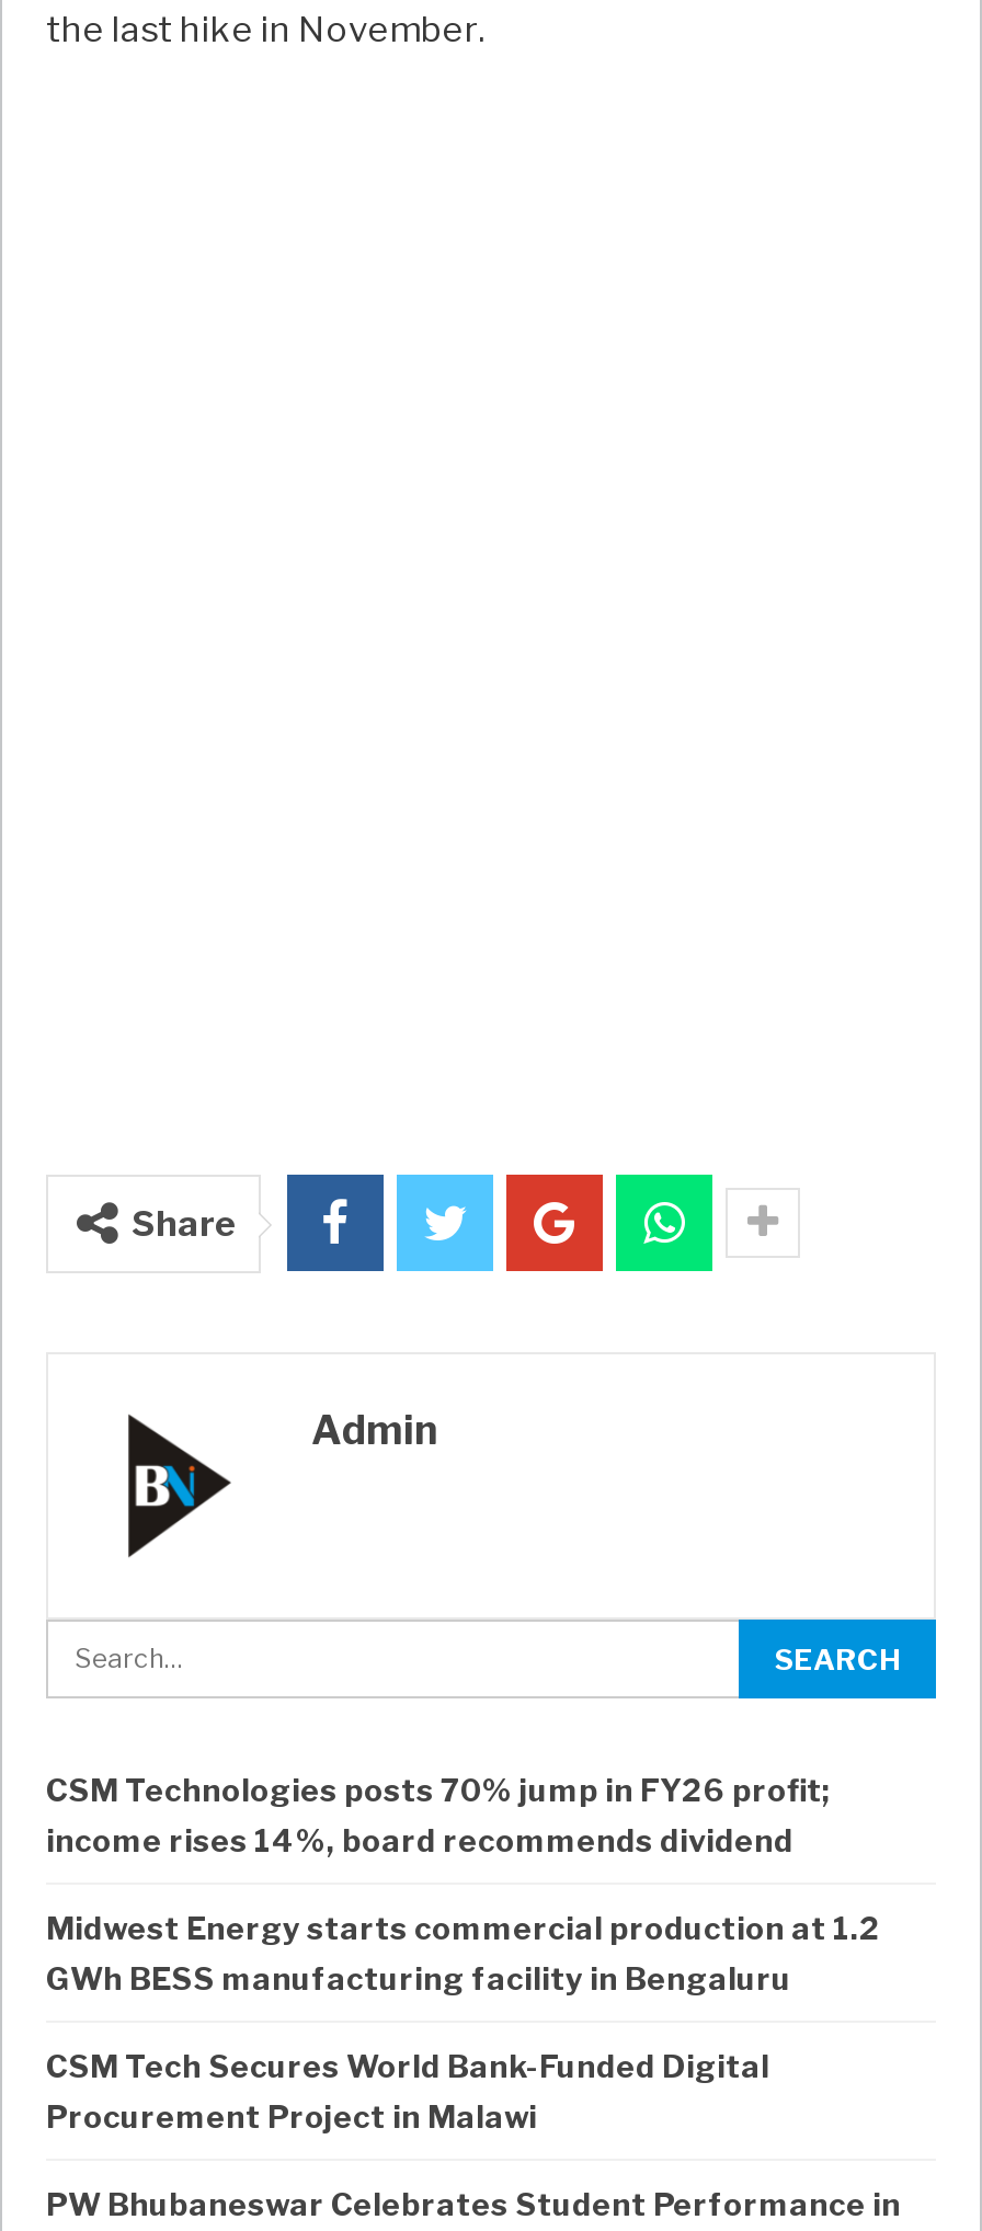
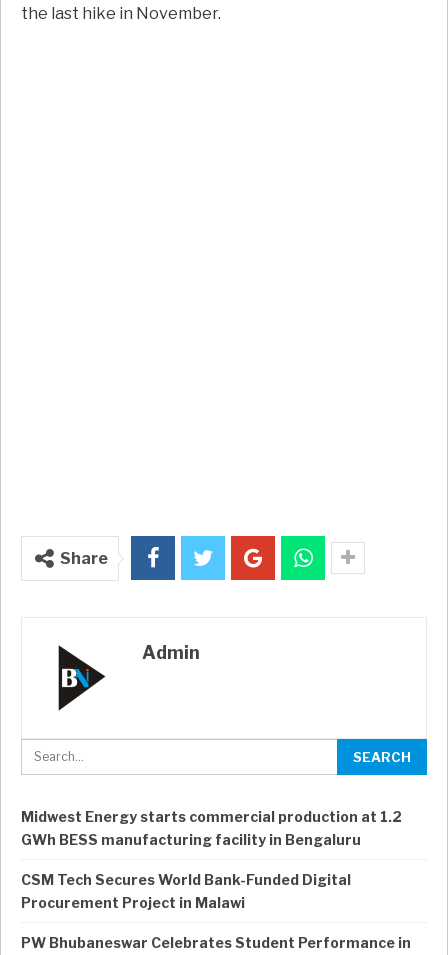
- CSM Technologies posts 70% jump in FY26 profit;
- income rises 14%, board recommends dividend
